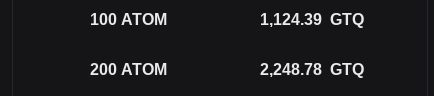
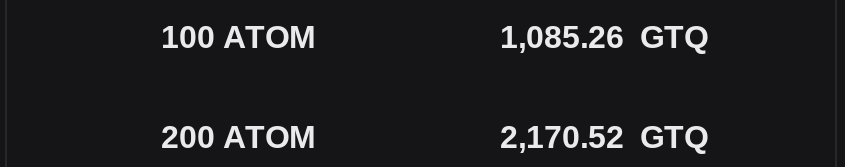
- 1,124.39 GTQ
+ 1,085.26 GTQ

- 2,248.78 GTQ
+ 2,170.52 GTQ
